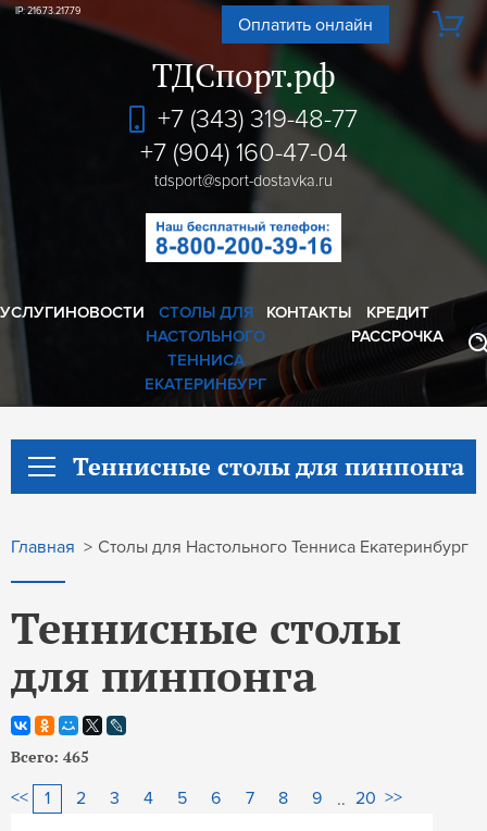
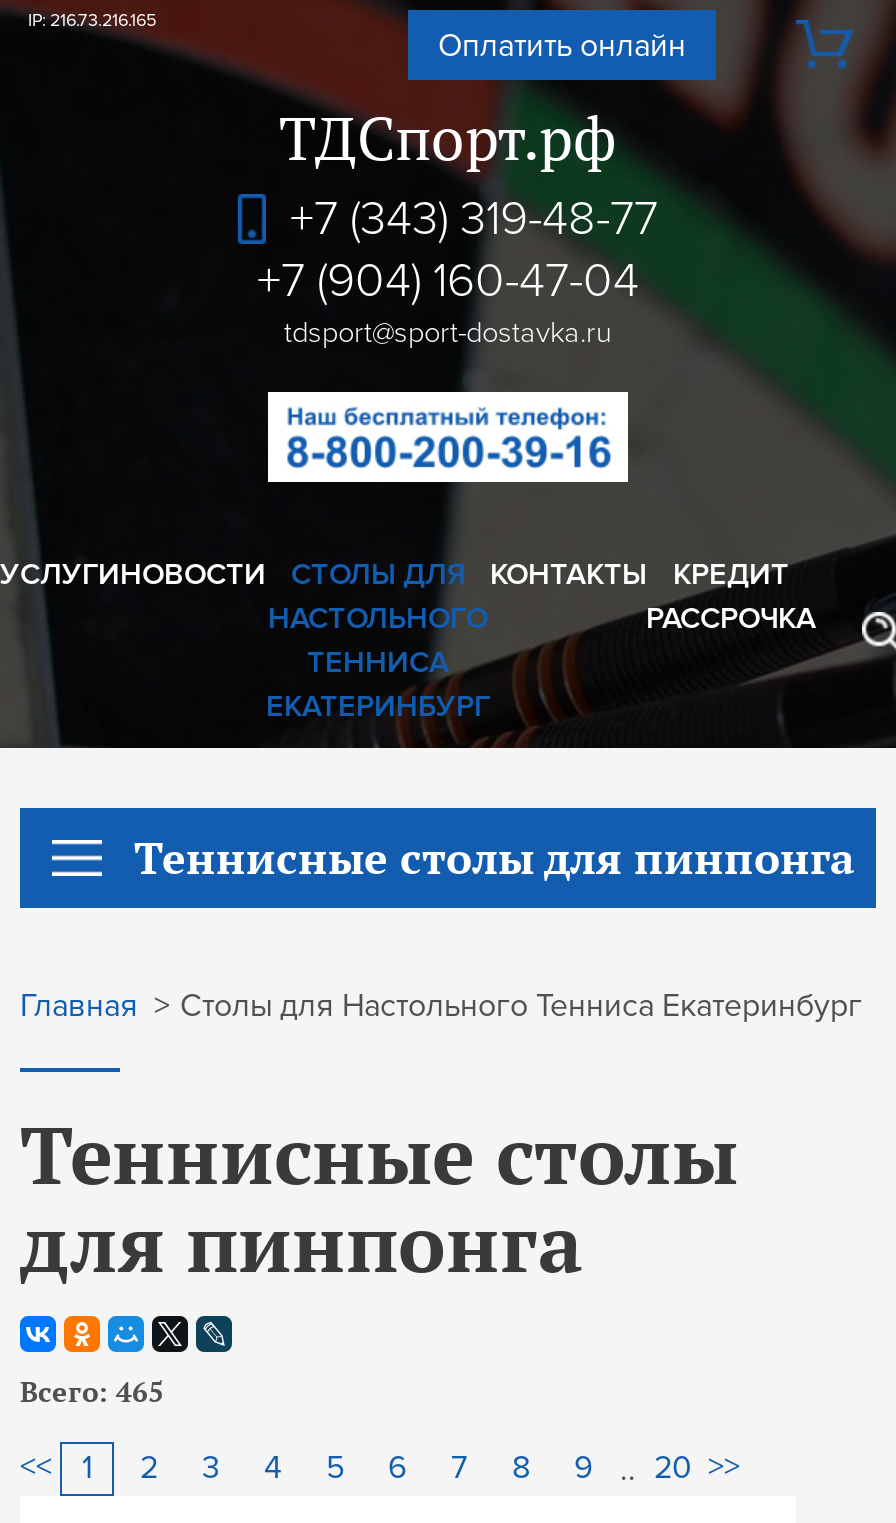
- IP: 216.73.217.79
+ IP: 216.73.216.165
